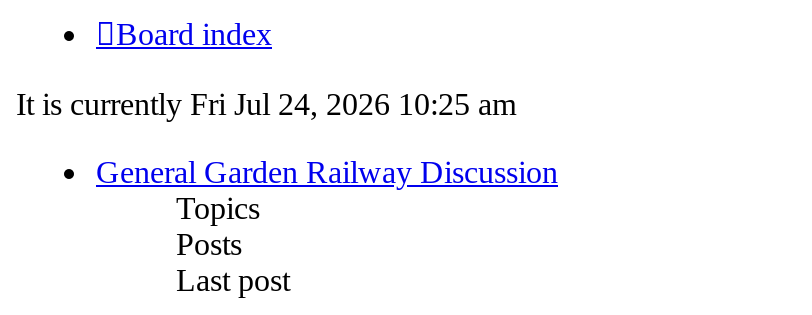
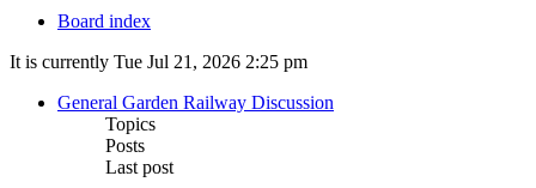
- It is currently Fri Jul 24, 2026 10:25 am
+ It is currently Tue Jul 21, 2026 2:25 pm
